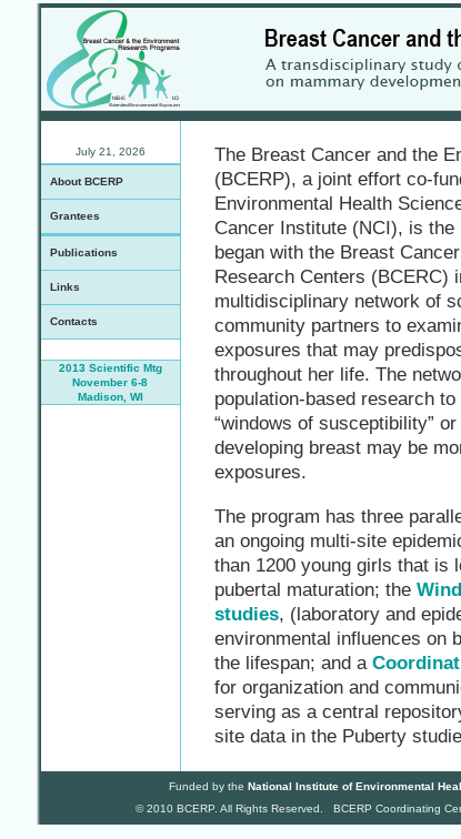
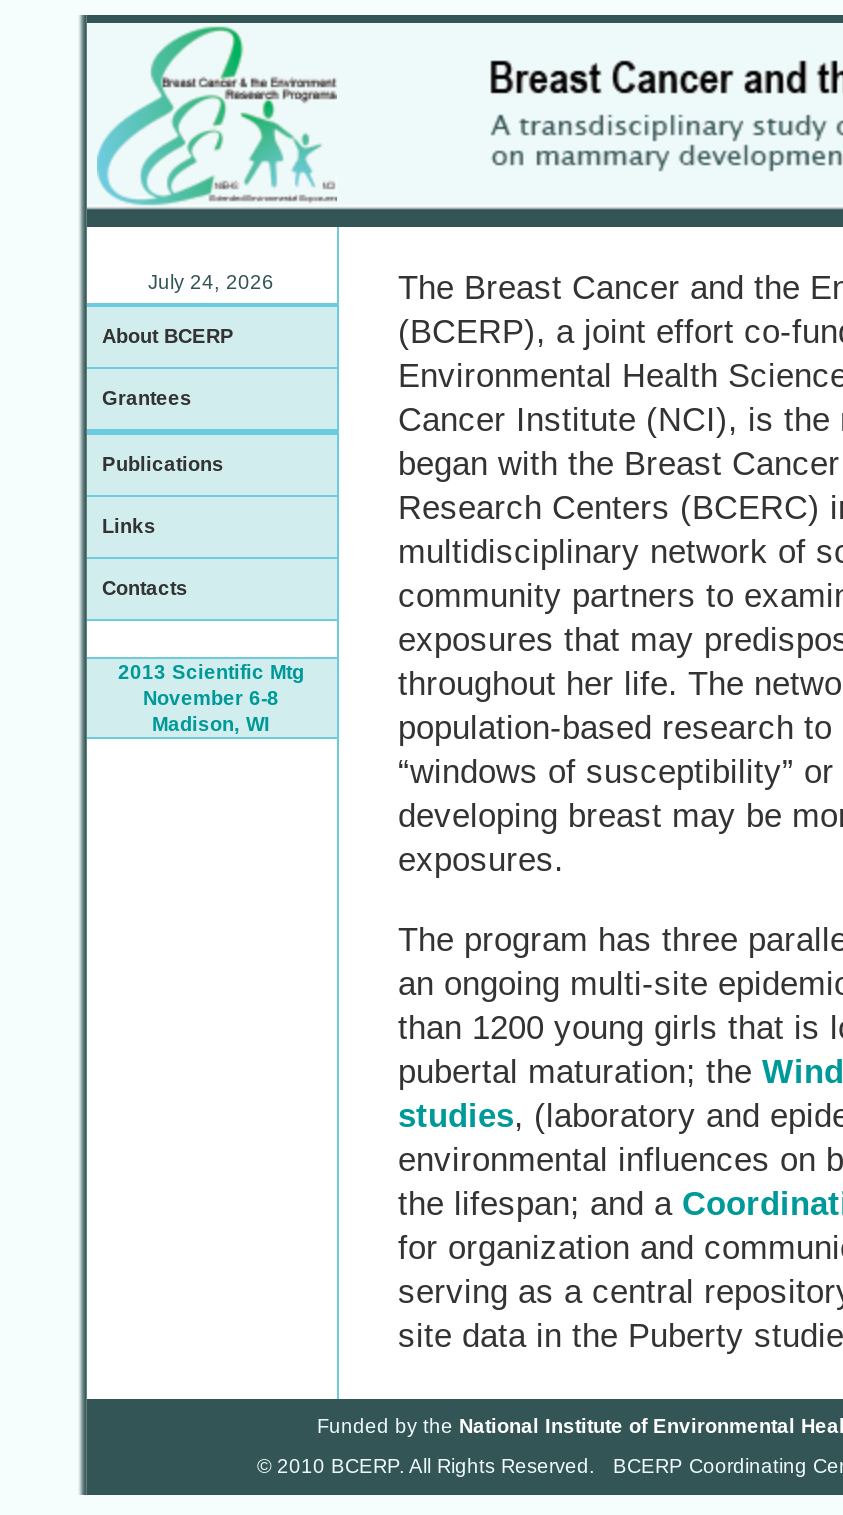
- July 21, 2026
+ July 24, 2026
